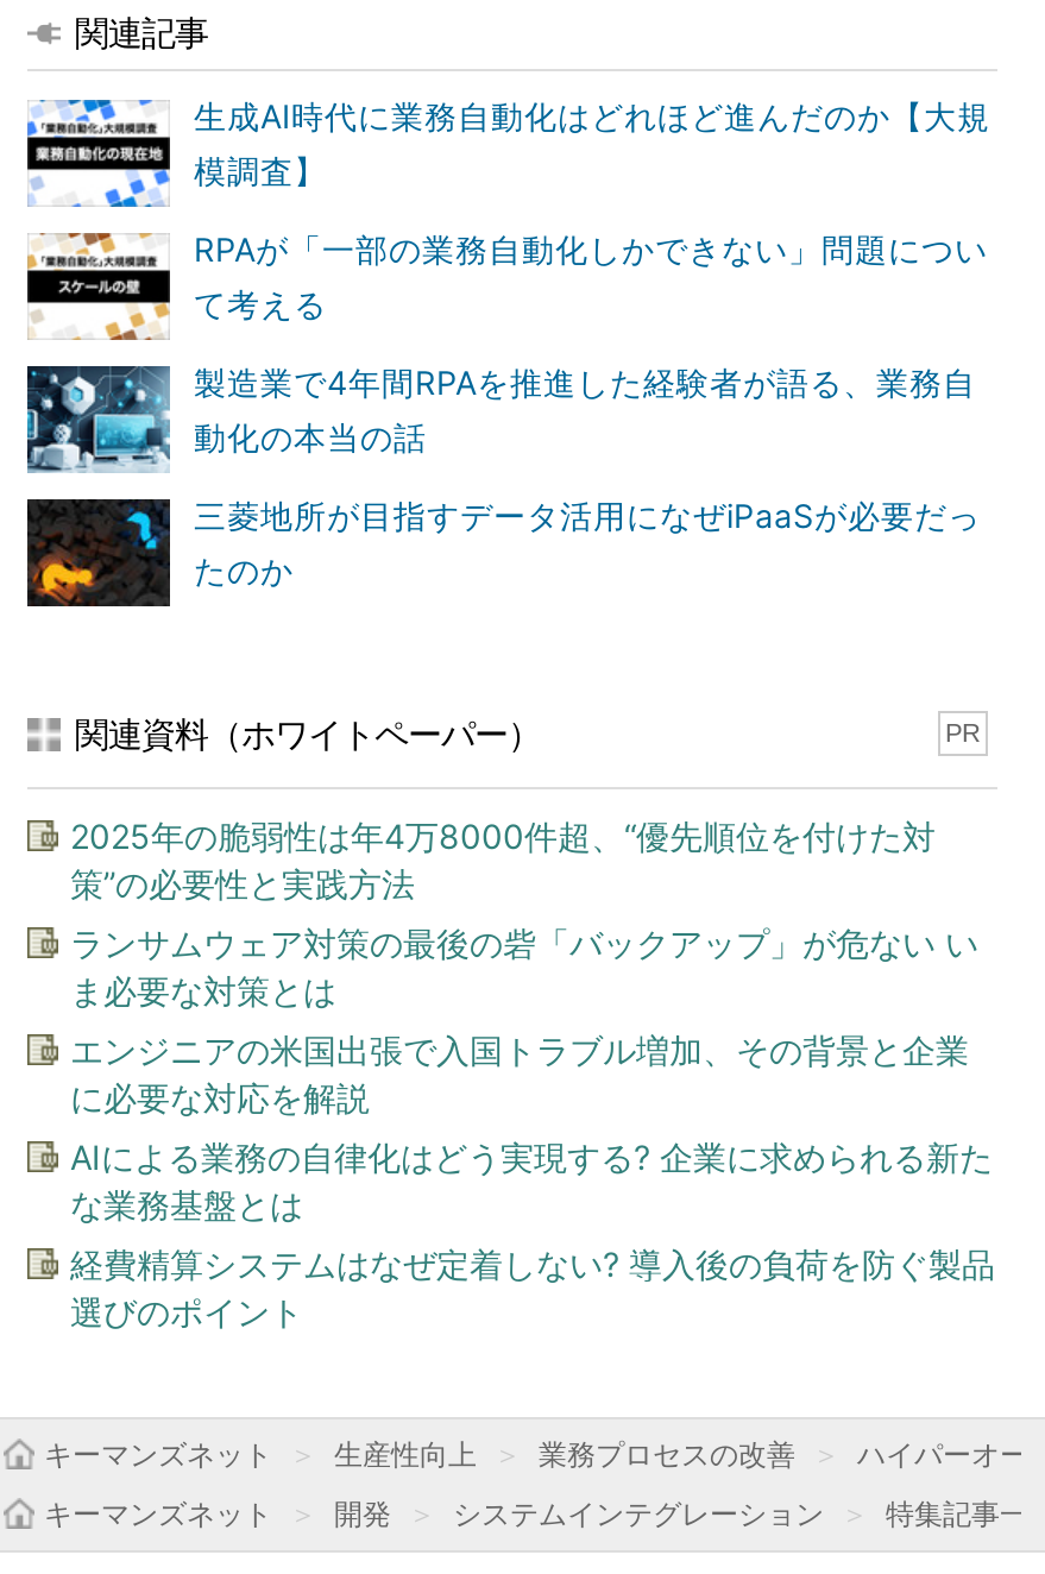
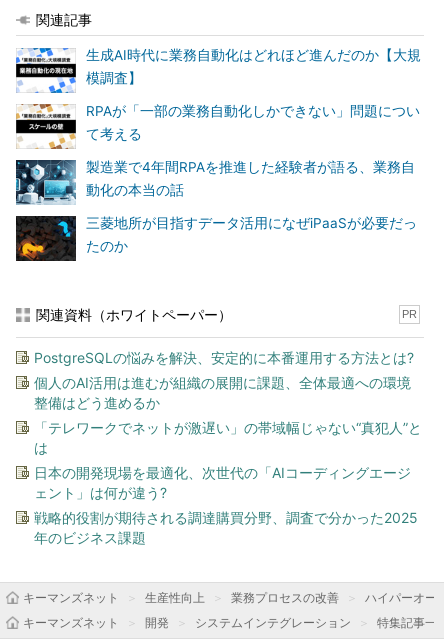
- 2025年の脆弱性は年4万8000件超、“優先順位を付けた対
- 策”の必要性と実践方法
+ PostgreSQLの悩みを解決、安定的に本番運用する方法とは?

- ランサムウェア対策の最後の砦「バックアップ」が危ない い
- ま必要な対策とは
+ 個人のAI活用は進むが組織の展開に課題、全体最適への環境
+ 整備はどう進めるか

- エンジニアの米国出張で入国トラブル増加、その背景と企業
- に必要な対応を解説
+ 「テレワークでネットが激遅い」の帯域幅じゃない“真犯人”と
+ は

- AIによる業務の自律化はどう実現する? 企業に求められる新た
- な業務基盤とは
+ 日本の開発現場を最適化、次世代の「AIコーディングエージ
+ ェント」は何が違う?

- 経費精算システムはなぜ定着しない? 導入後の負荷を防ぐ製品
- 選びのポイント
+ 戦略的役割が期待される調達購買分野、調査で分かった2025
+ 年のビジネス課題
